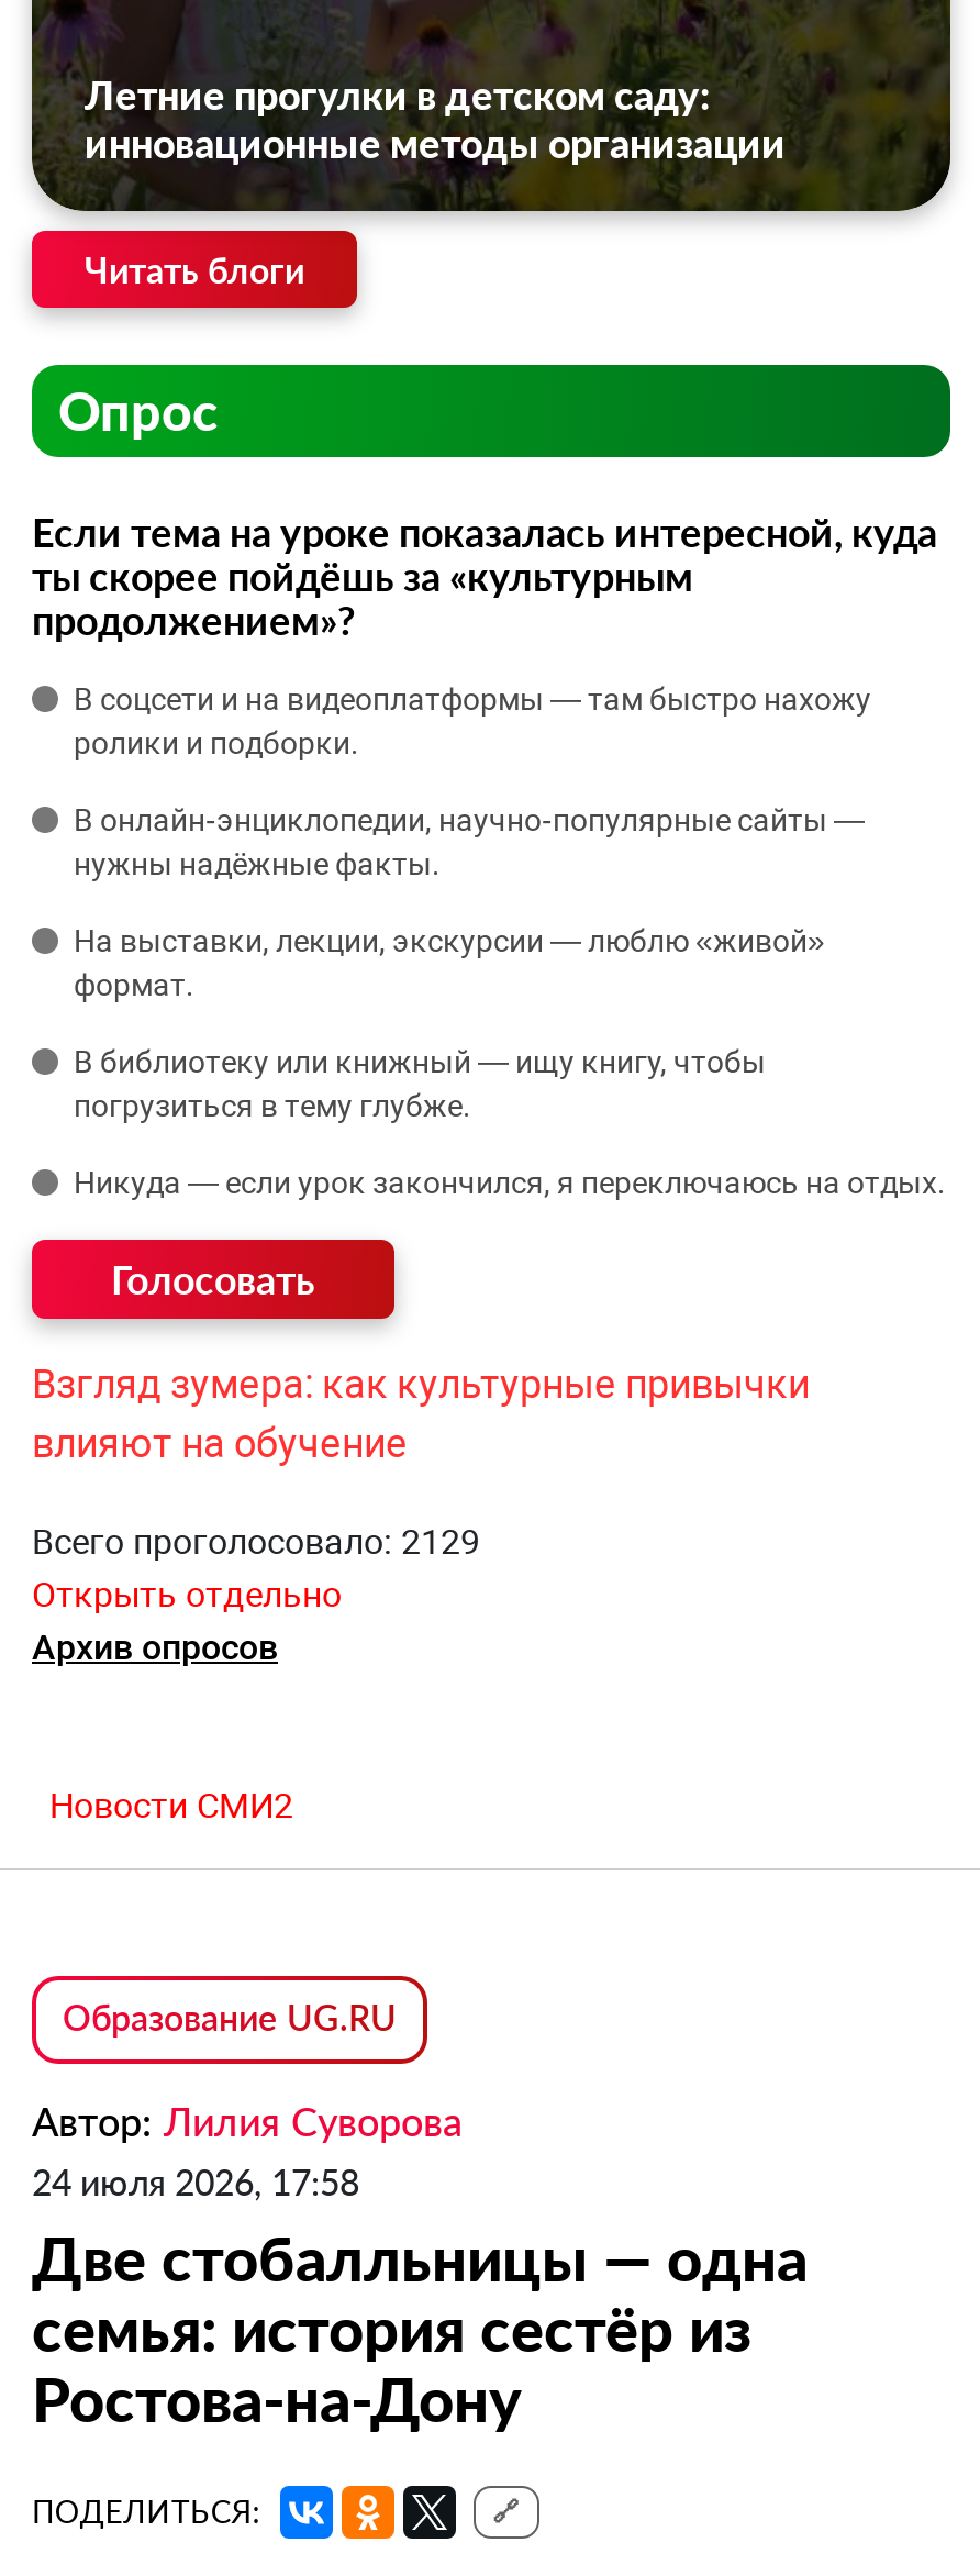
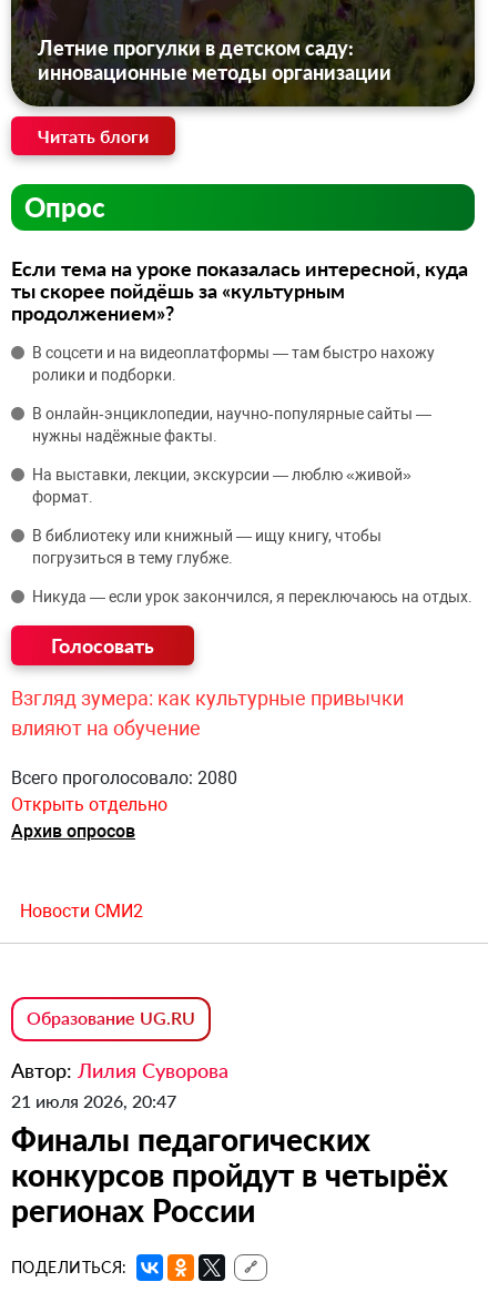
- Всего проголосовало: 2129
+ Всего проголосовало: 2080

- 24 июля 2026, 17:58
- Две стобалльницы — одна
- семья: история сестёр из
- Ростова-на-Дону
+ 21 июля 2026, 20:47
+ Финалы педагогических
+ конкурсов пройдут в четырёх
+ регионах России
